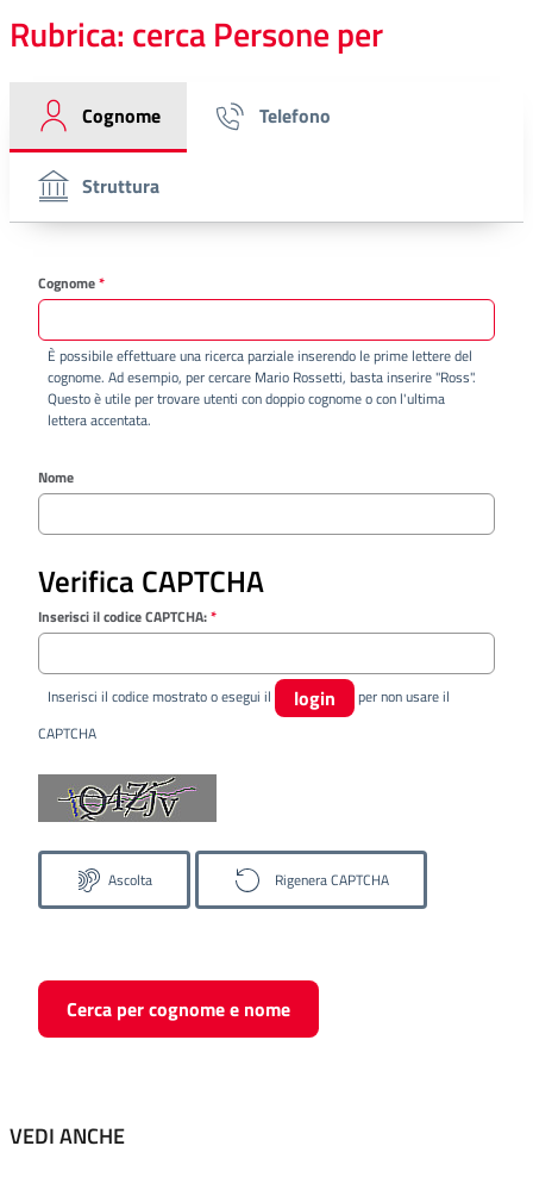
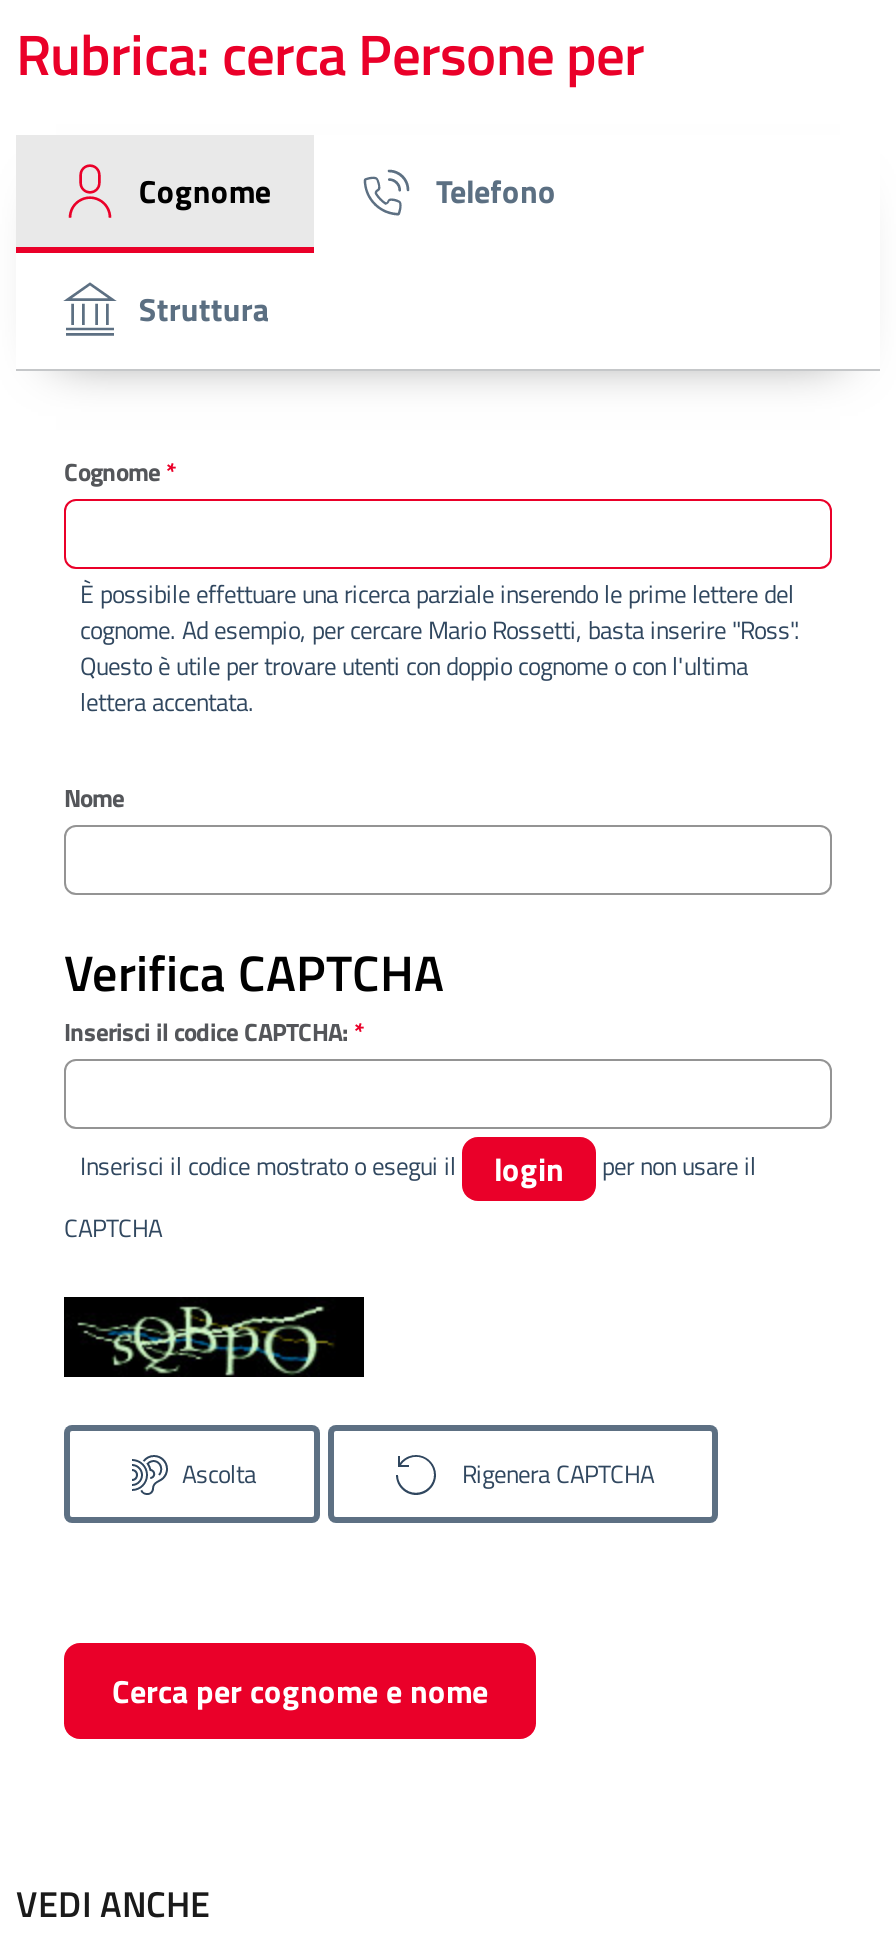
- [image]
+ [image]
